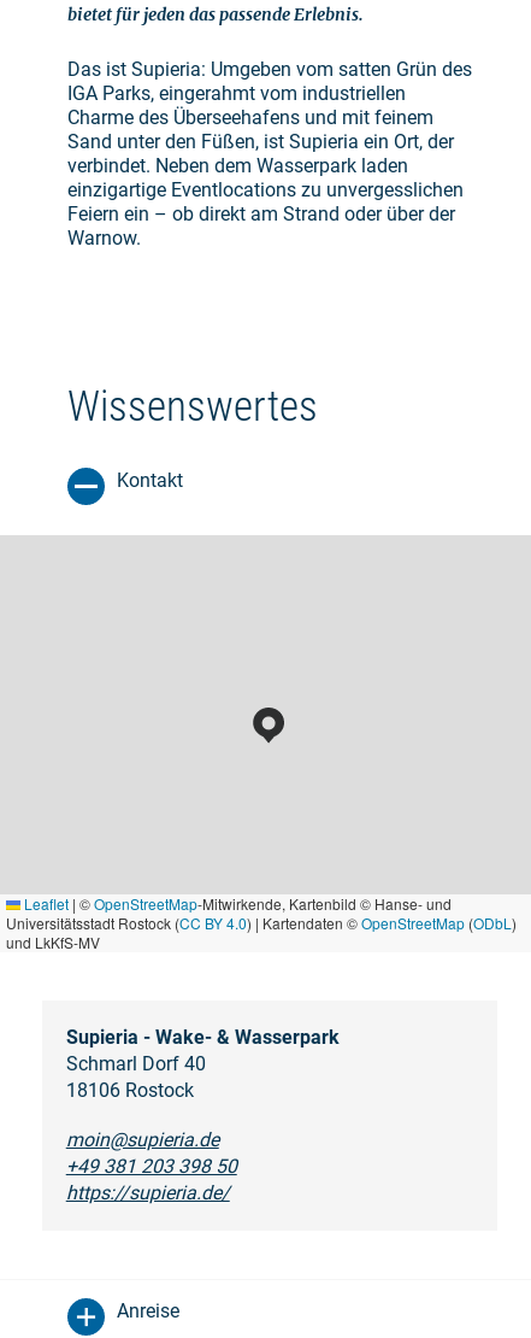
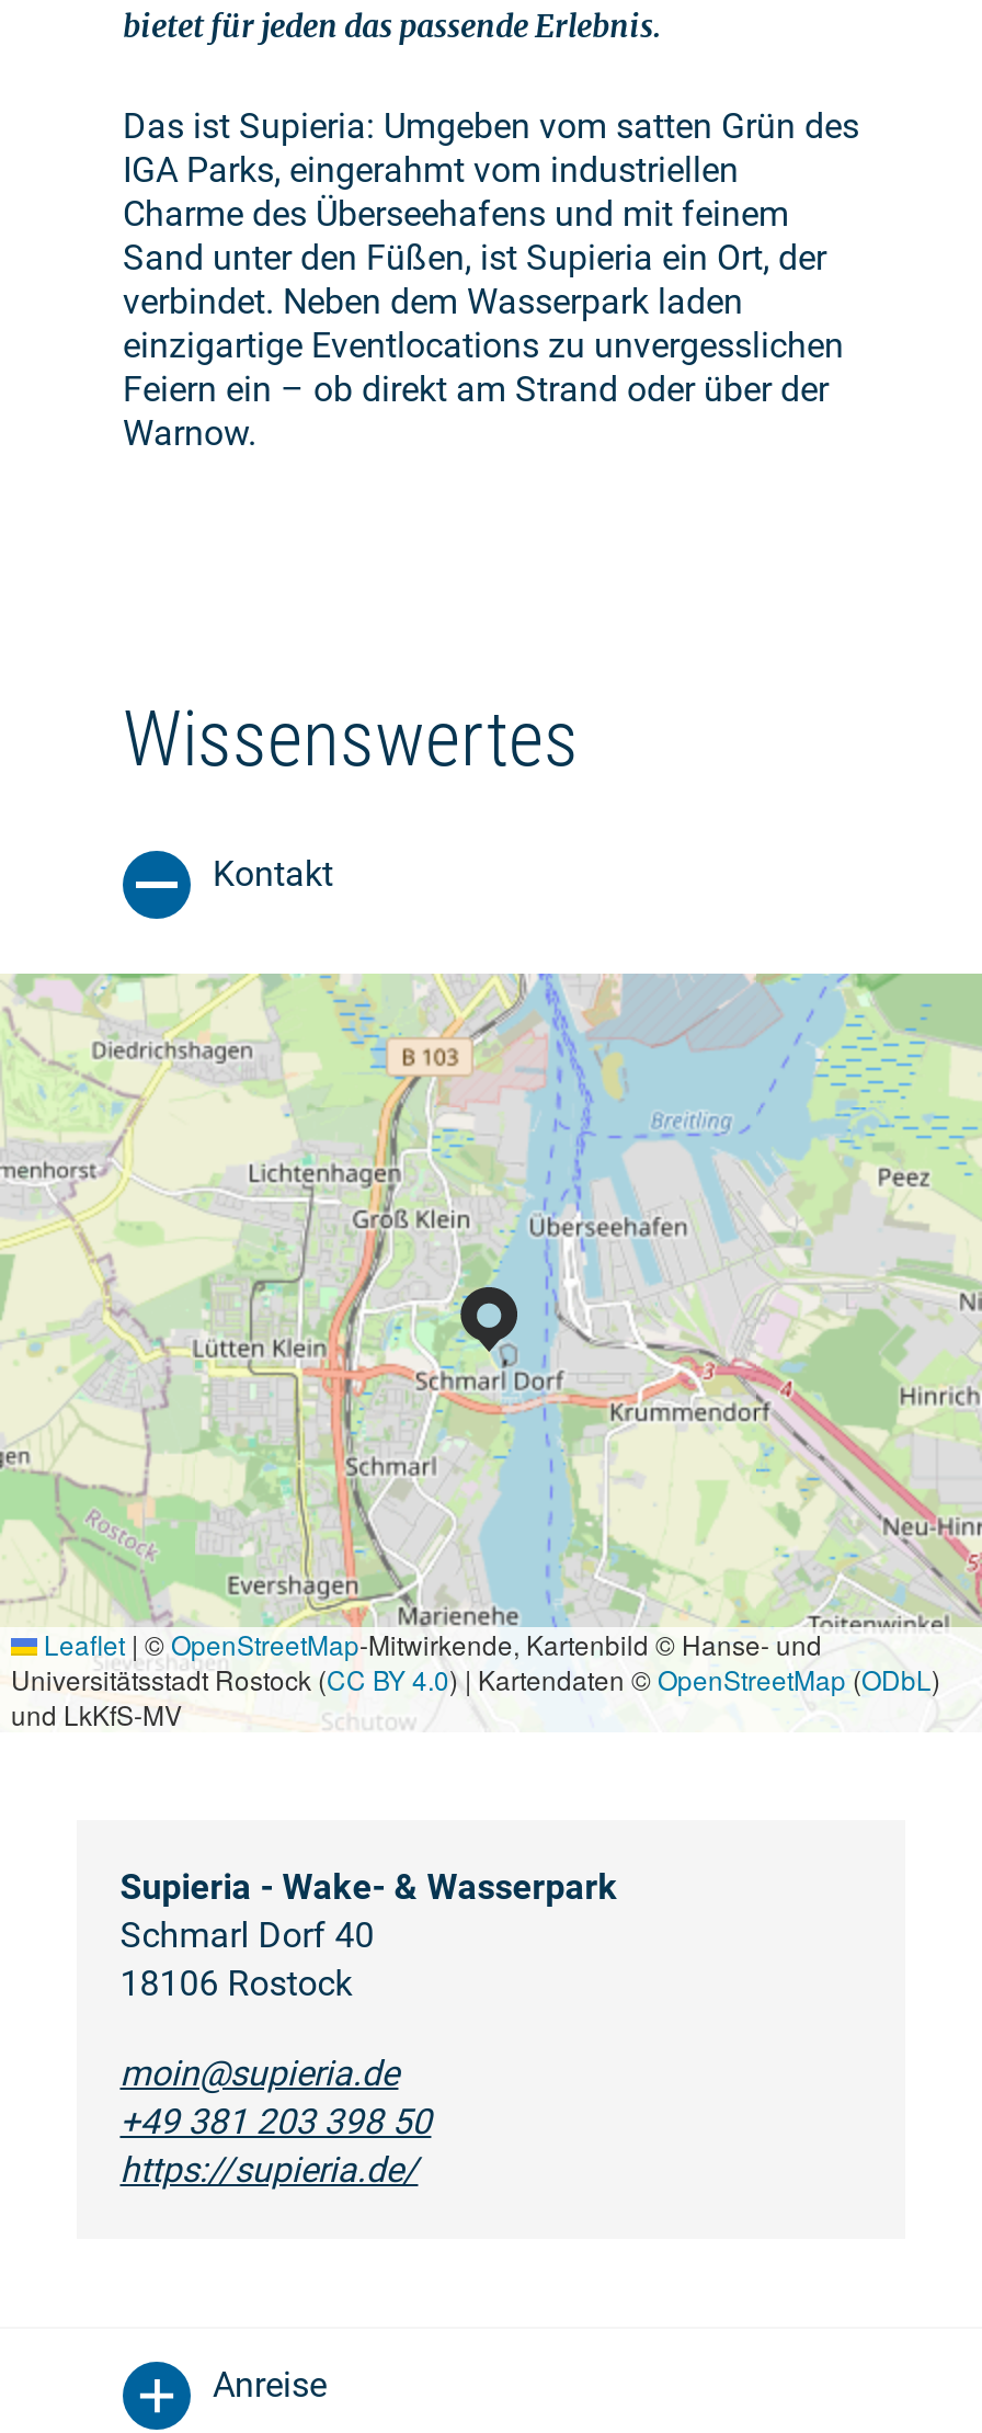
+ [image]
